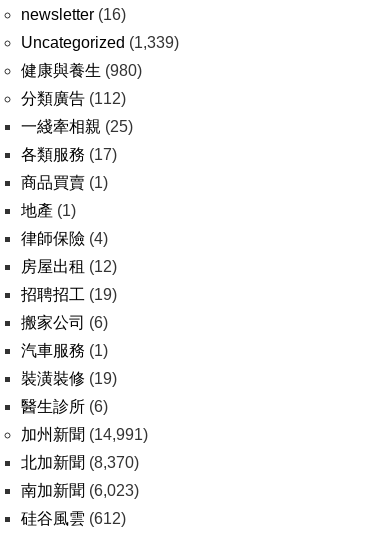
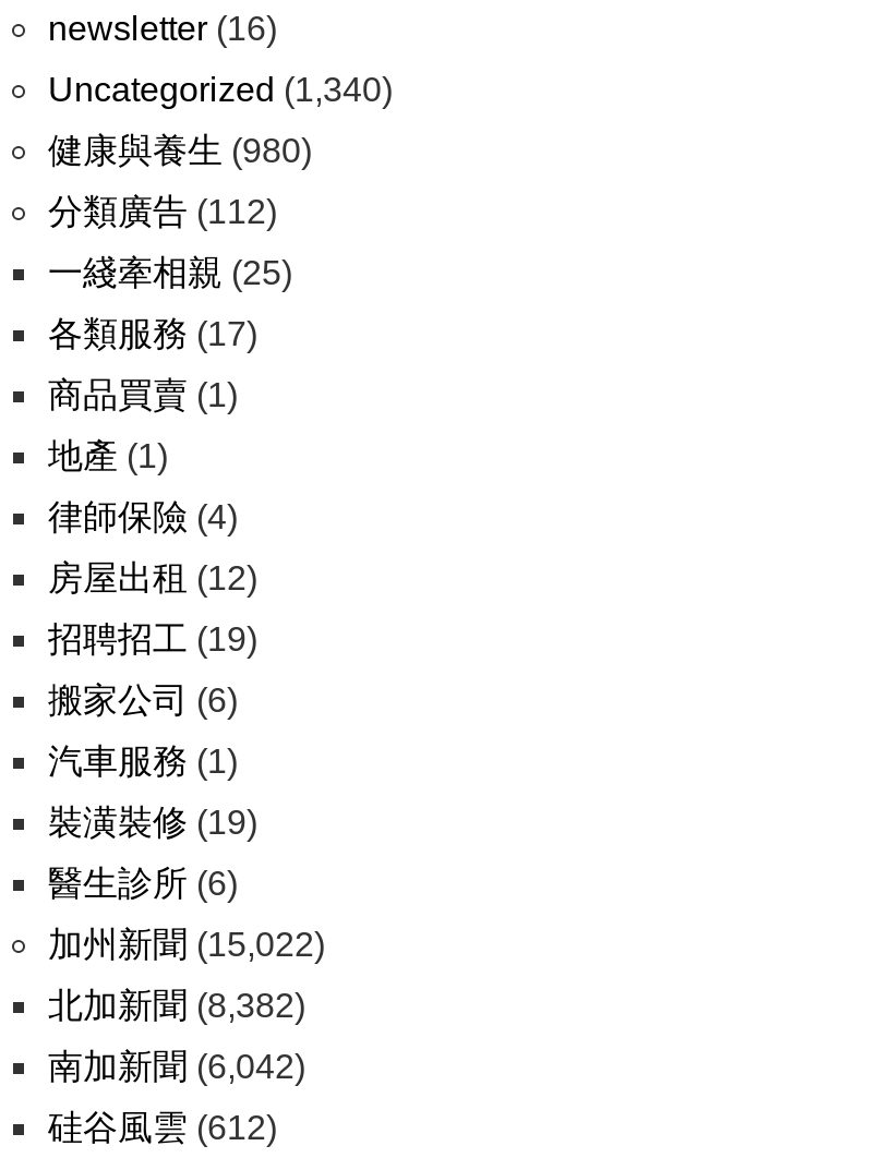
- Uncategorized (1,339)
+ Uncategorized (1,340)

- 加州新聞(14,991)
+ 加州新聞(15,022)

- 北加新聞(8,370)
+ 北加新聞(8,382)

- 南加新聞(6,023)
+ 南加新聞(6,042)
